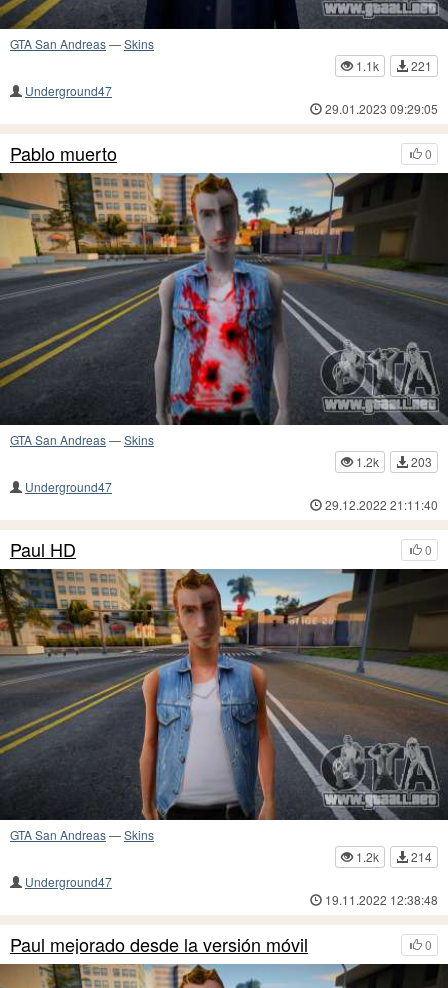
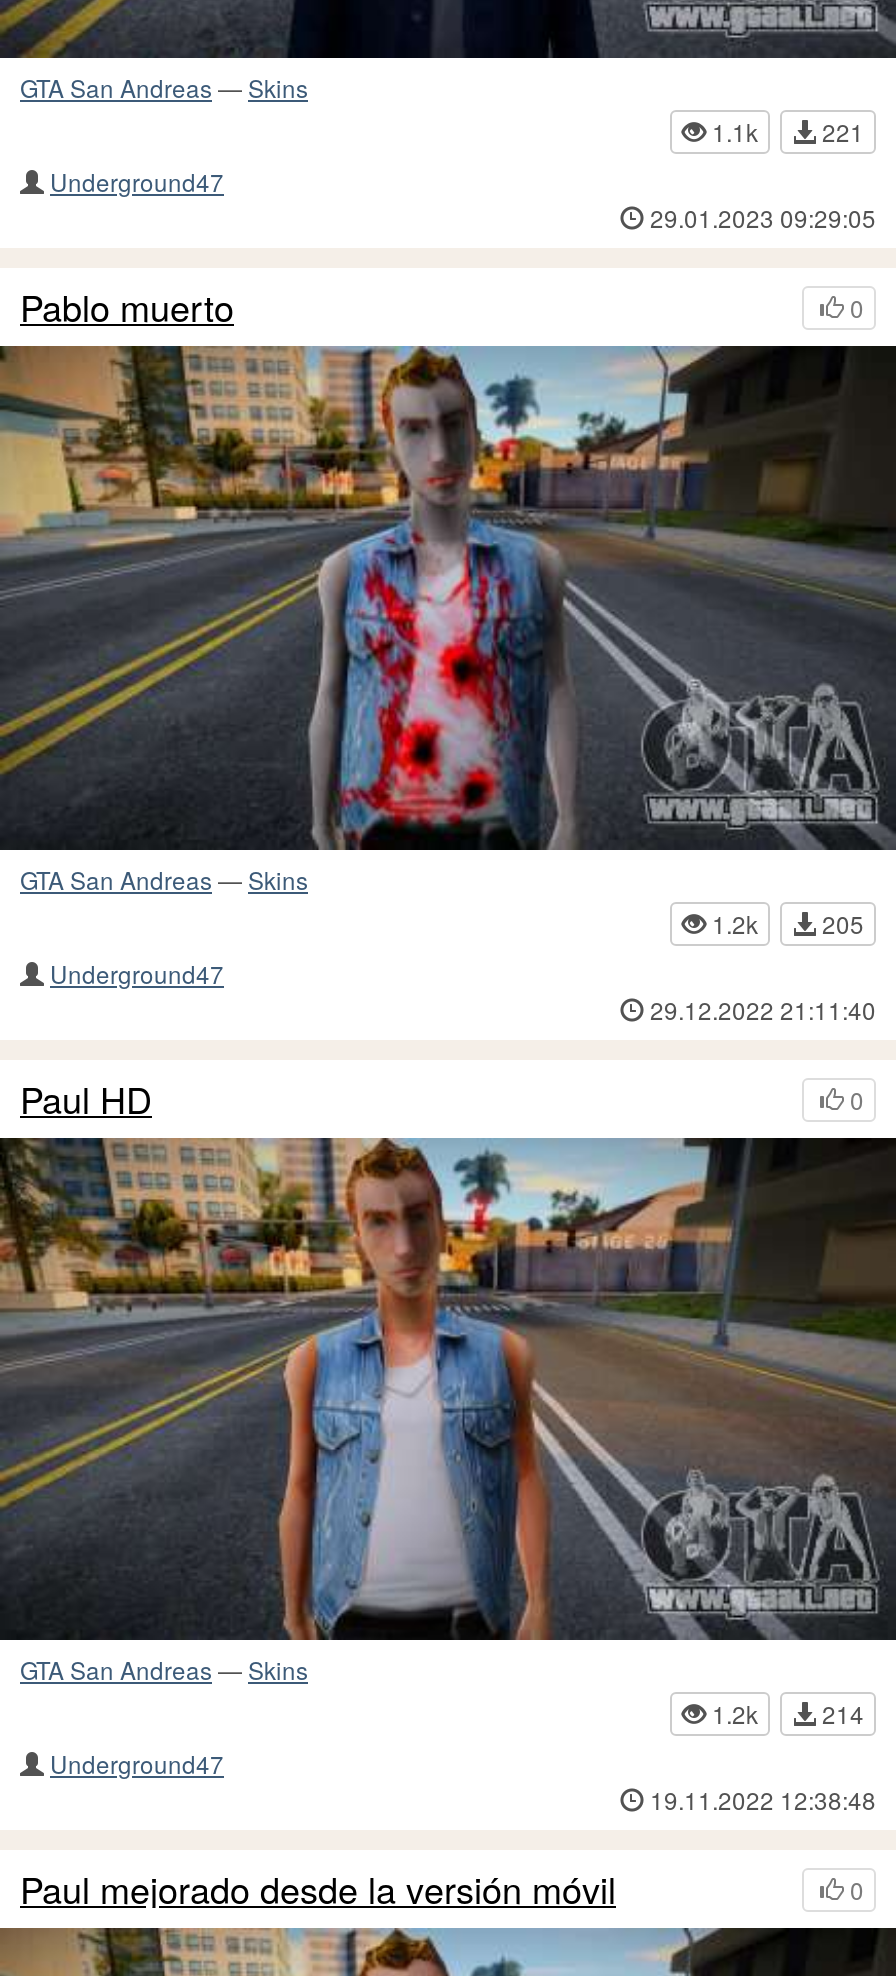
- 1.2k 203
+ 1.2k 205
